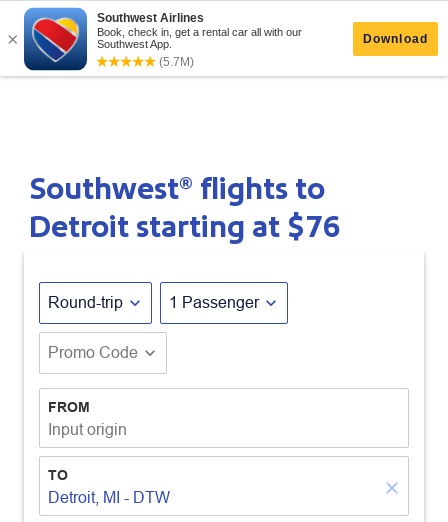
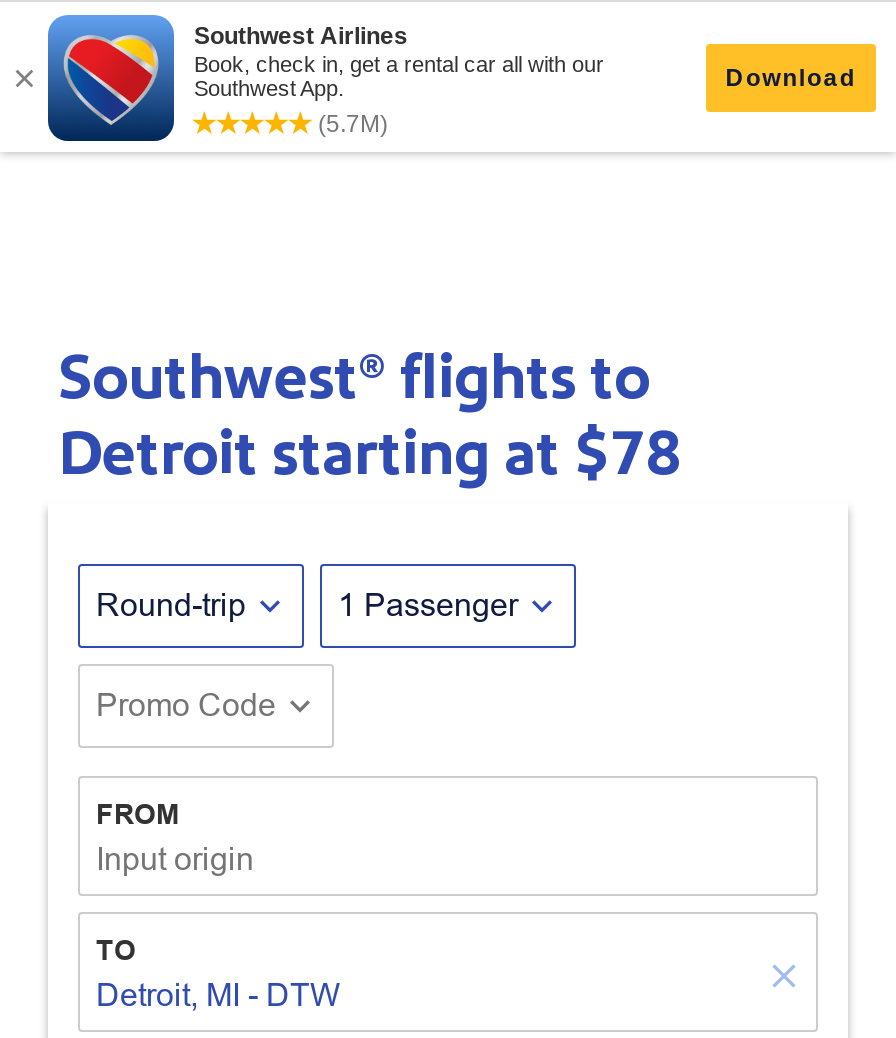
- Detroit starting at $76
+ Detroit starting at $78
